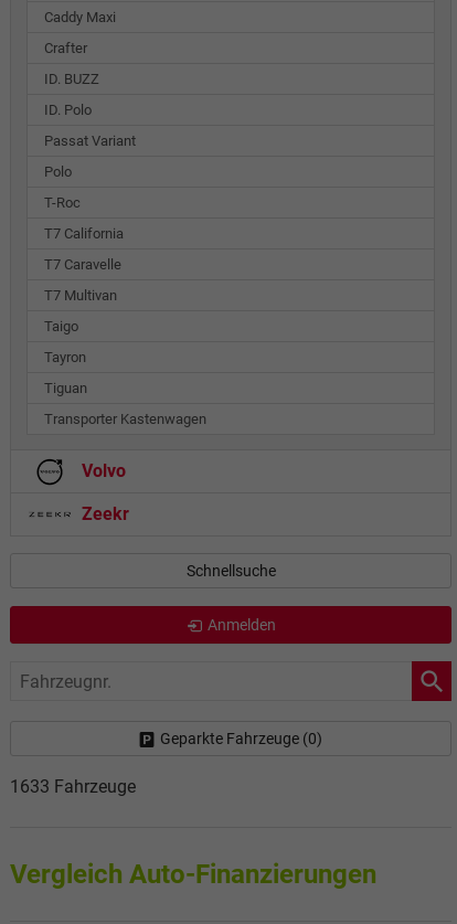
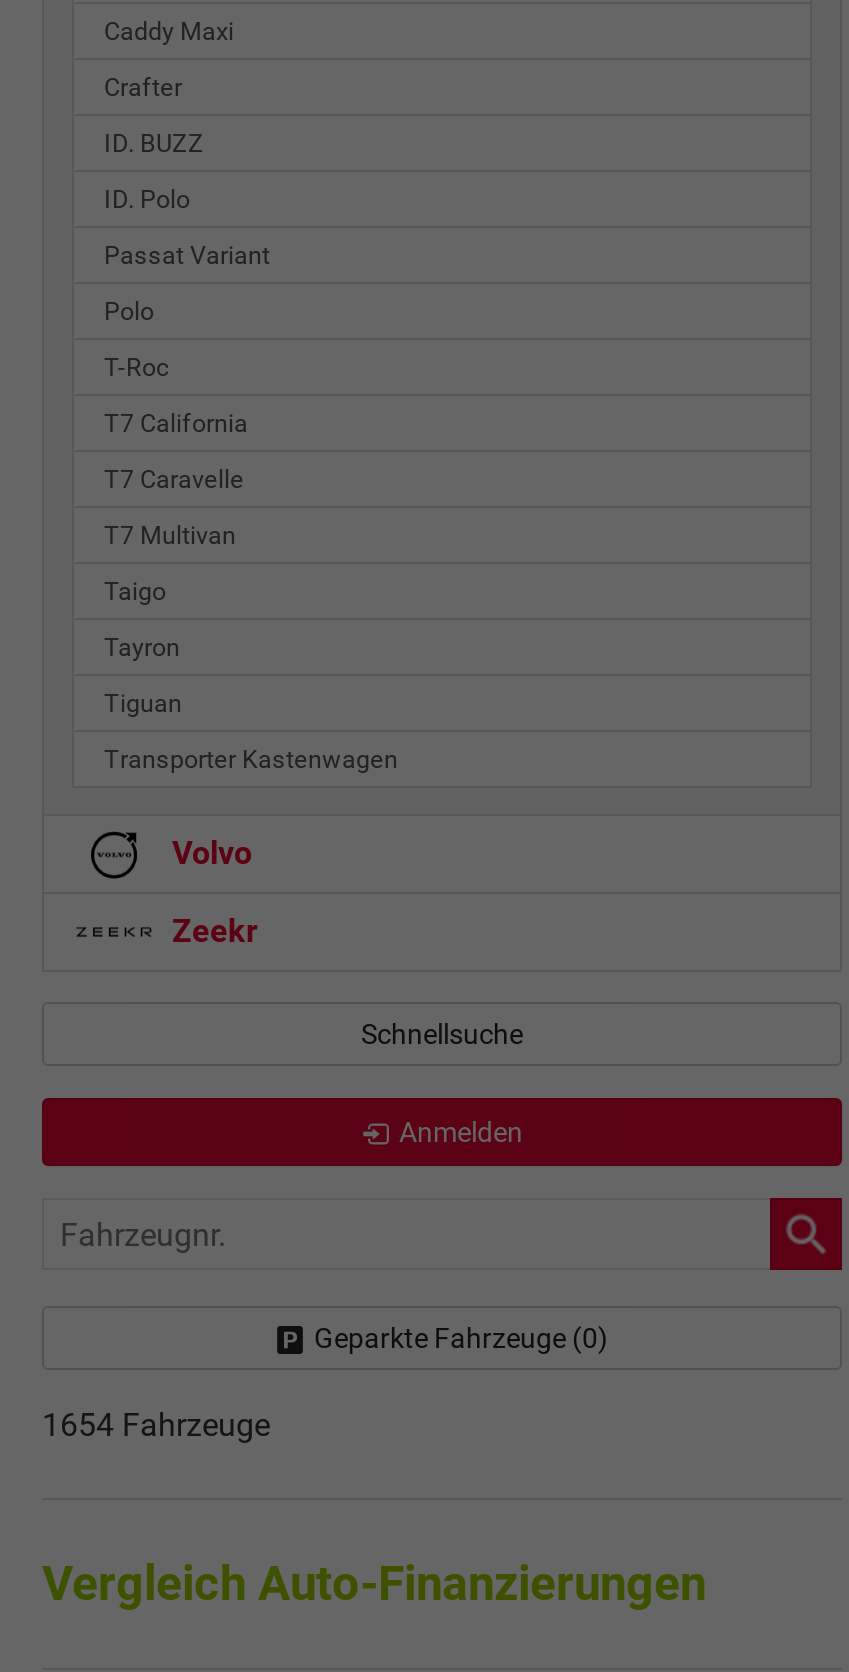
- 1633 Fahrzeuge
+ 1654 Fahrzeuge
